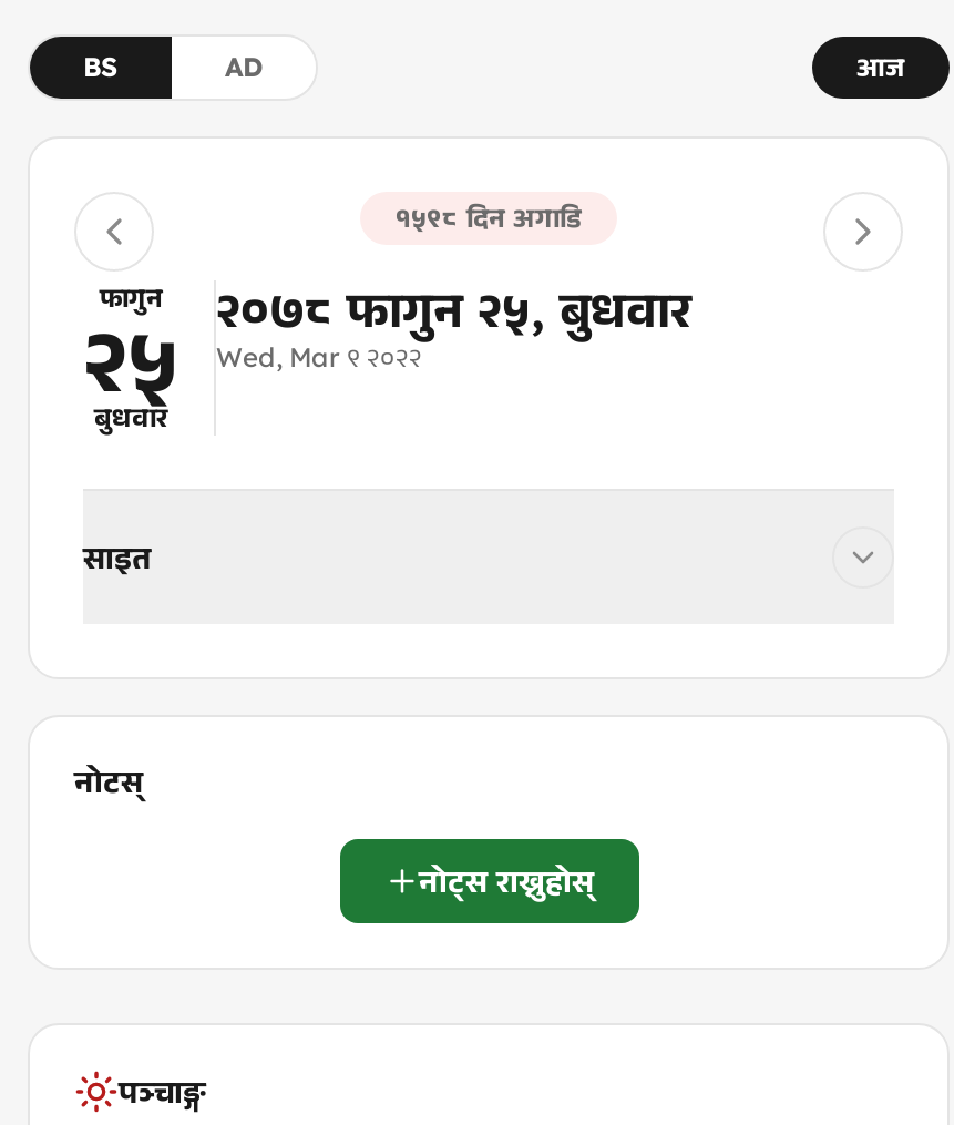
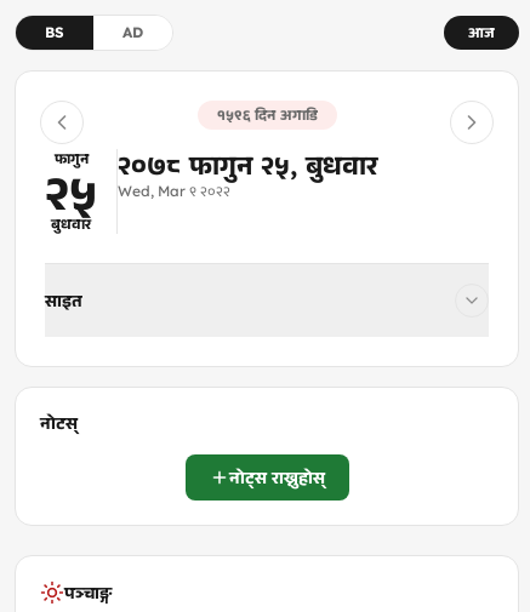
- १५९८ दिन अगाडि
+ १५९६ दिन अगाडि
